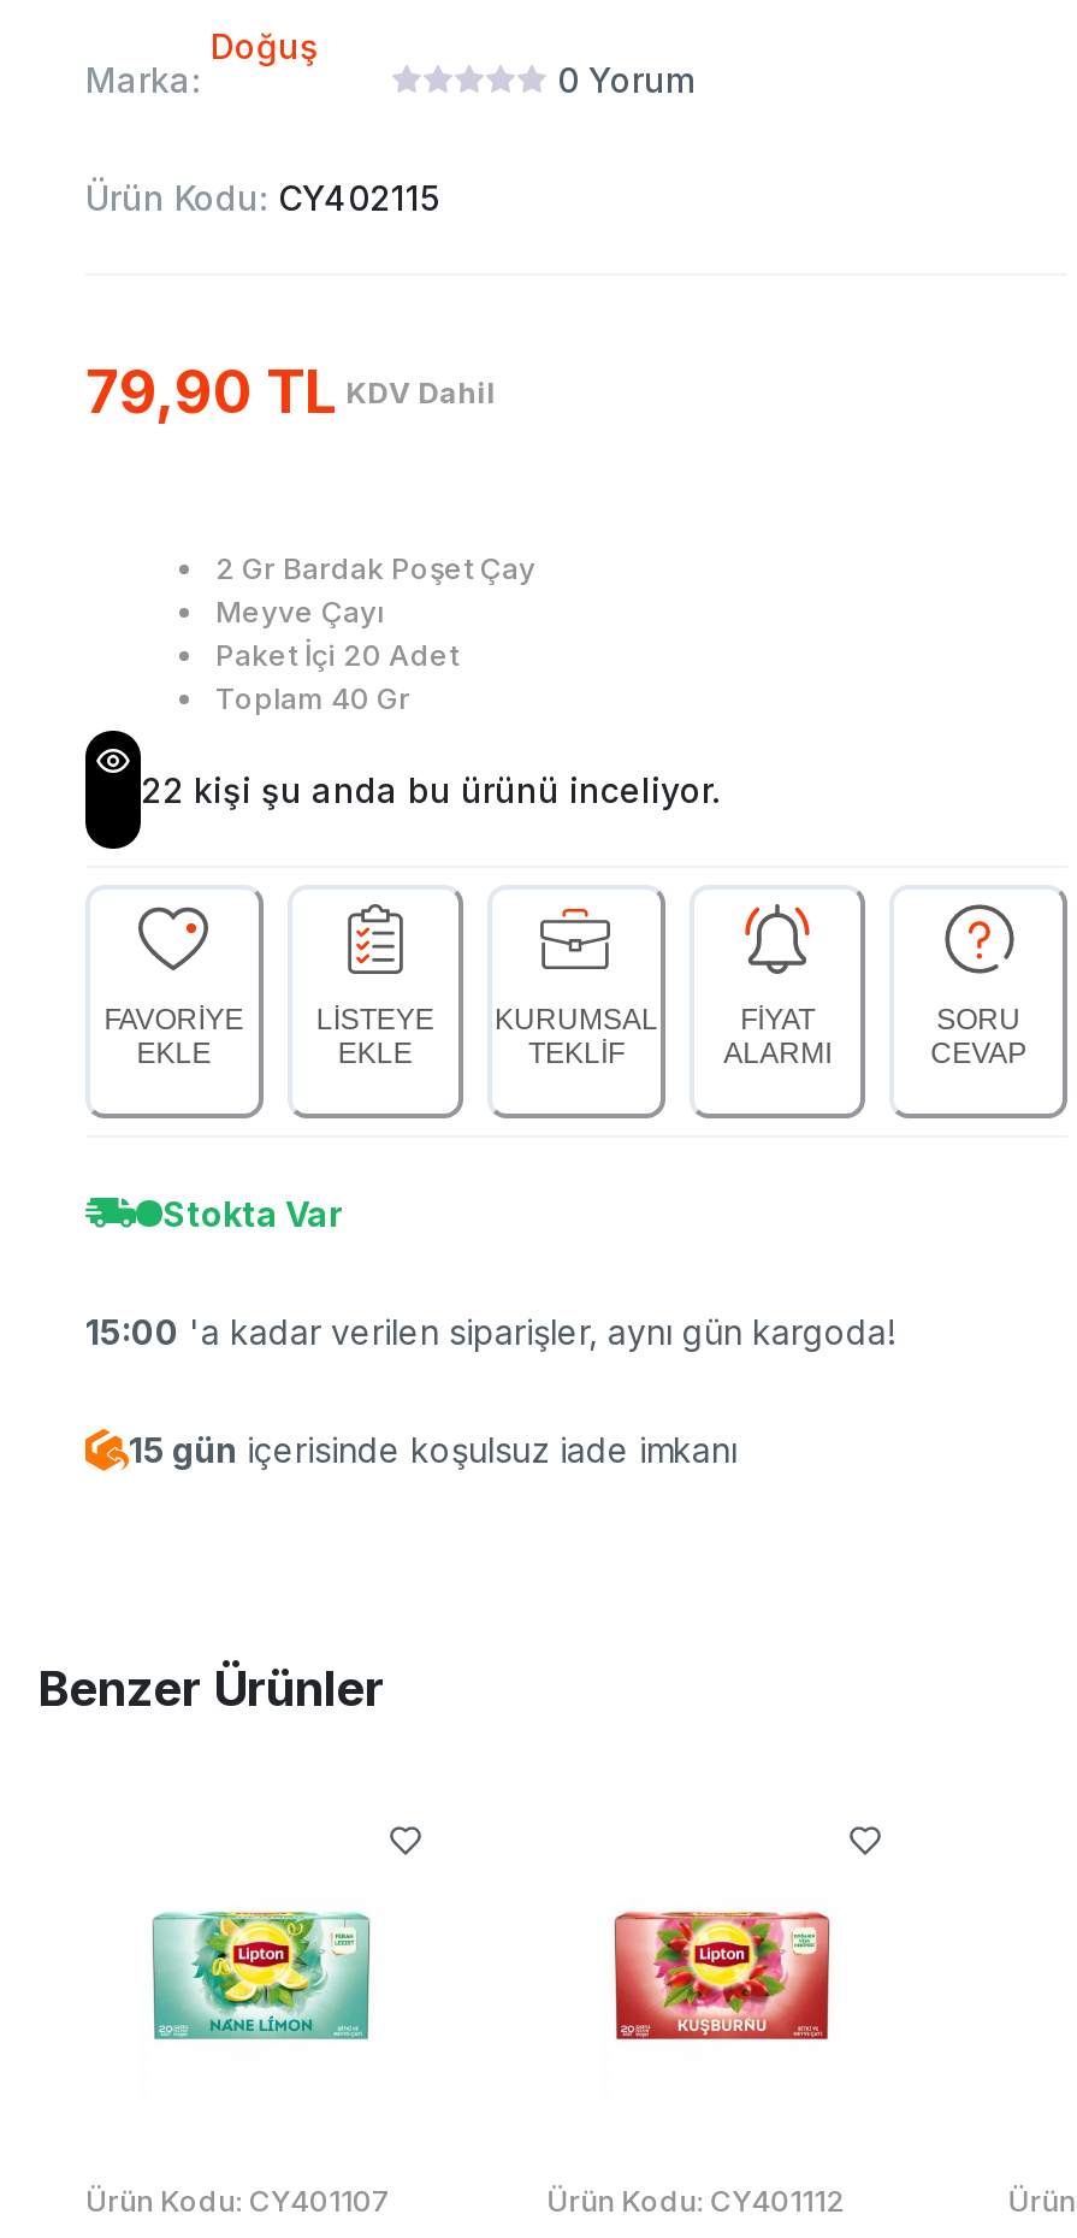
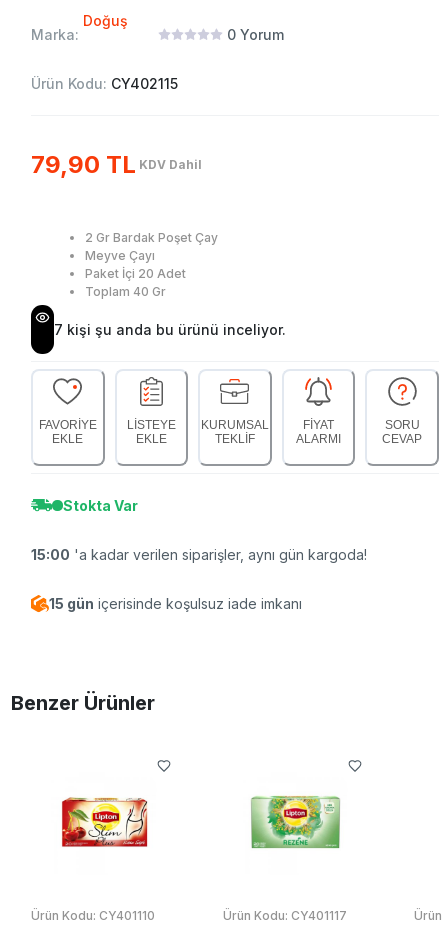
- 22 kişi şu anda bu ürünü inceliyor.
+ 7 kişi şu anda bu ürünü inceliyor.

- [image]
+ [image]

- [image]
+ [image]

- Ürün Kodu: CY401107
+ Ürün Kodu: CY401110

- Ürün Kodu: CY401112
+ Ürün Kodu: CY401117
